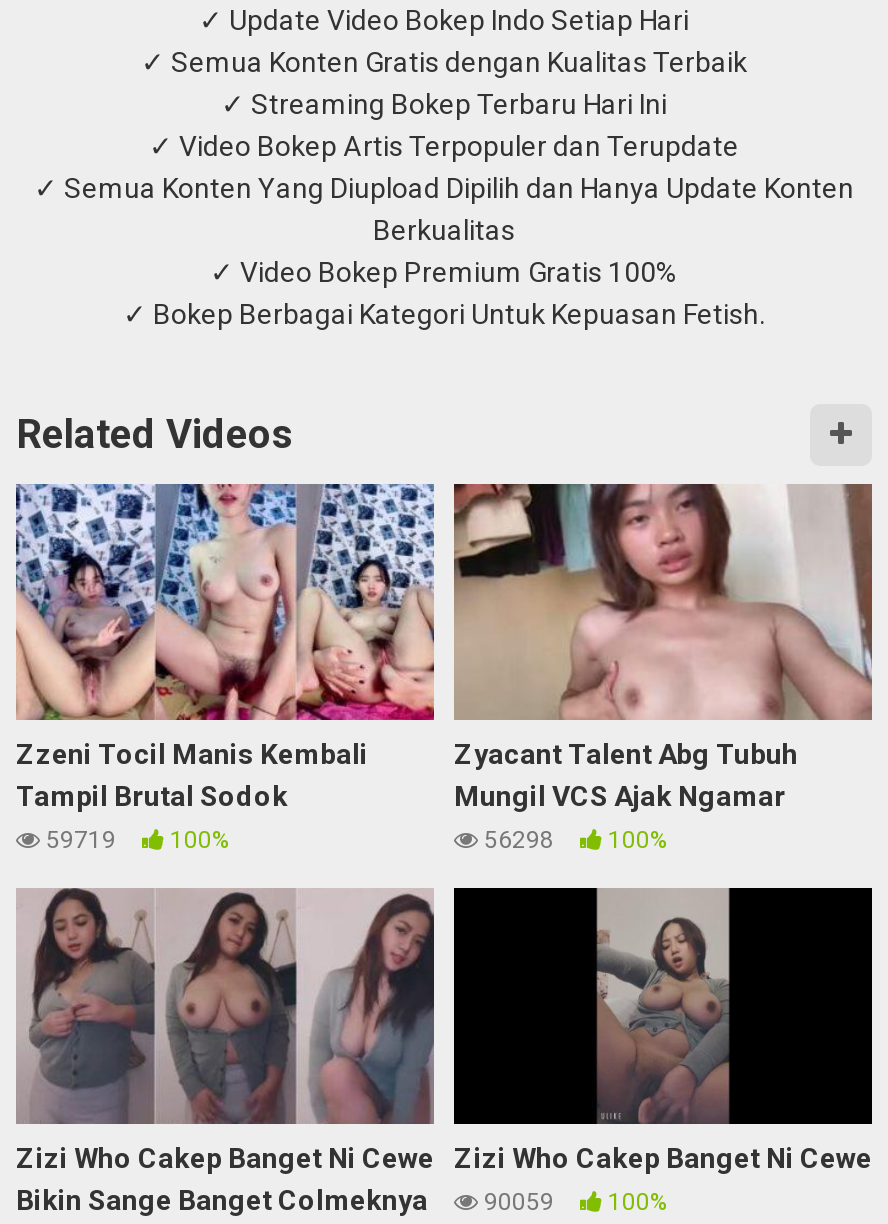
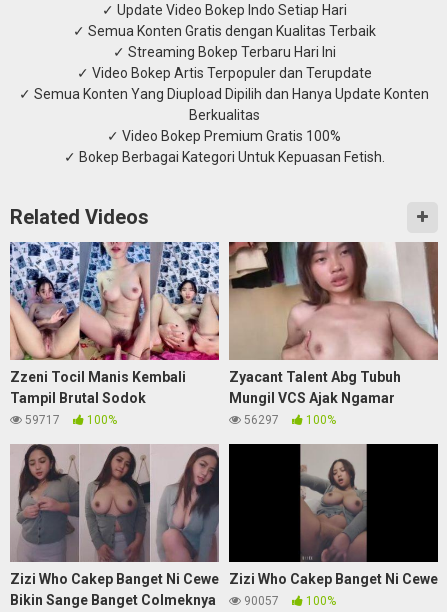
- 59719 100%
+ 59717 100%

- 56298 100%
+ 56297 100%

- Bikin Sange Banget Colmeknya 90059 100%
+ Bikin Sange Banget Colmeknya 90057 100%
